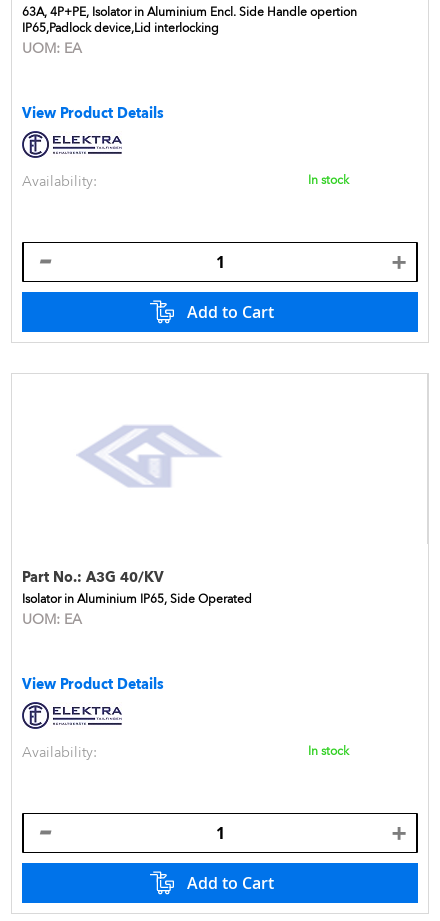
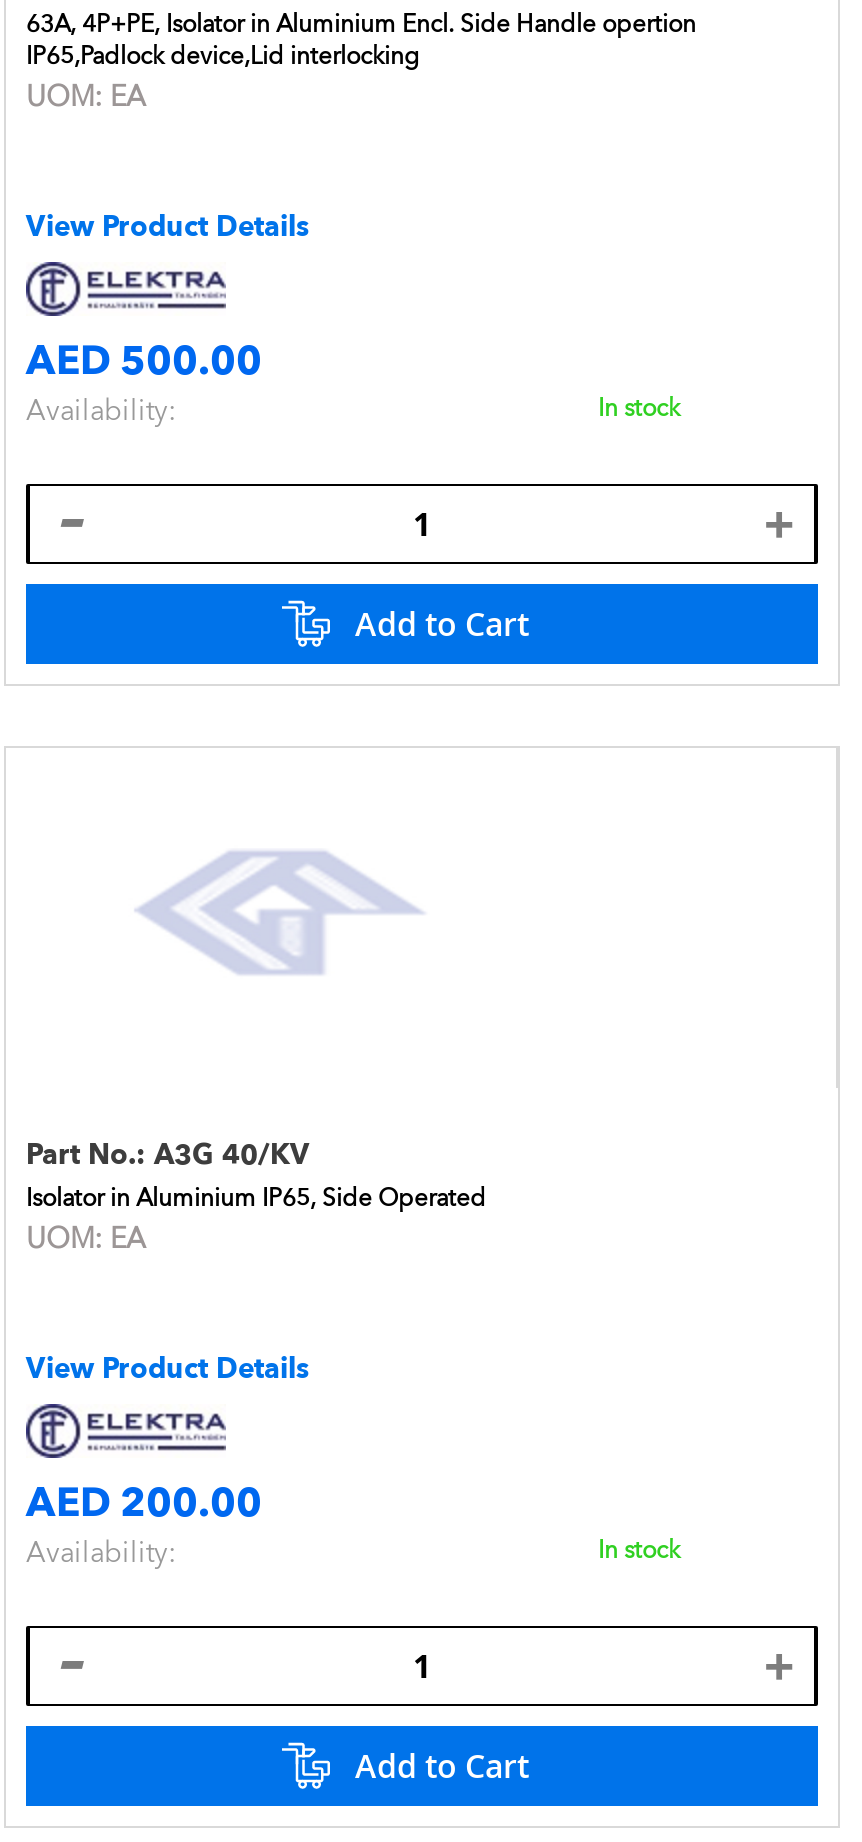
+ AED 500.00

moved down: Availability: | In stock

+ AED 200.00

moved down: Availability: | In stock
